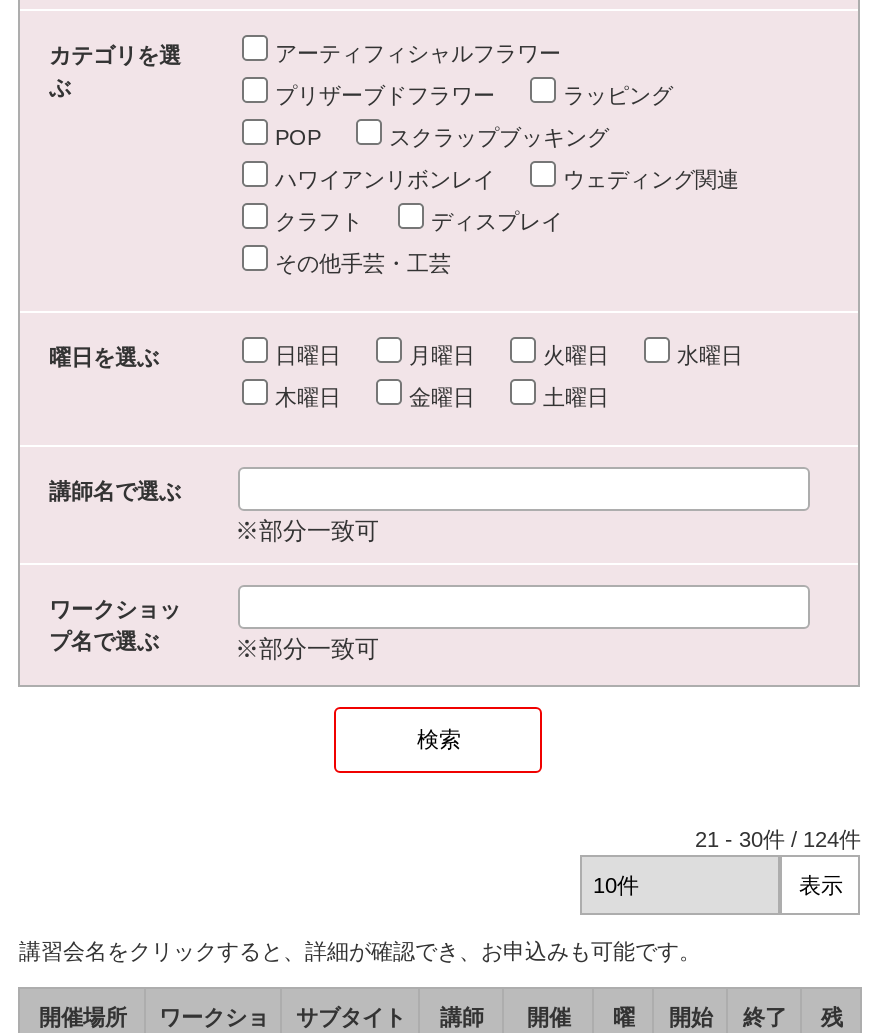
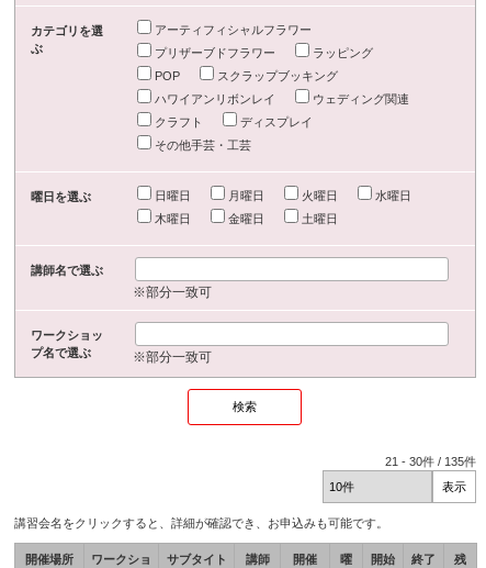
- 21 - 30件 / 124件
+ 21 - 30件 / 135件
